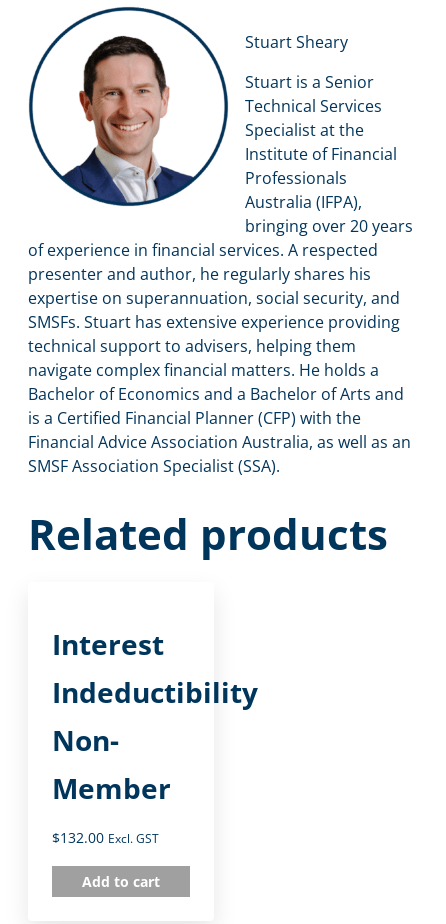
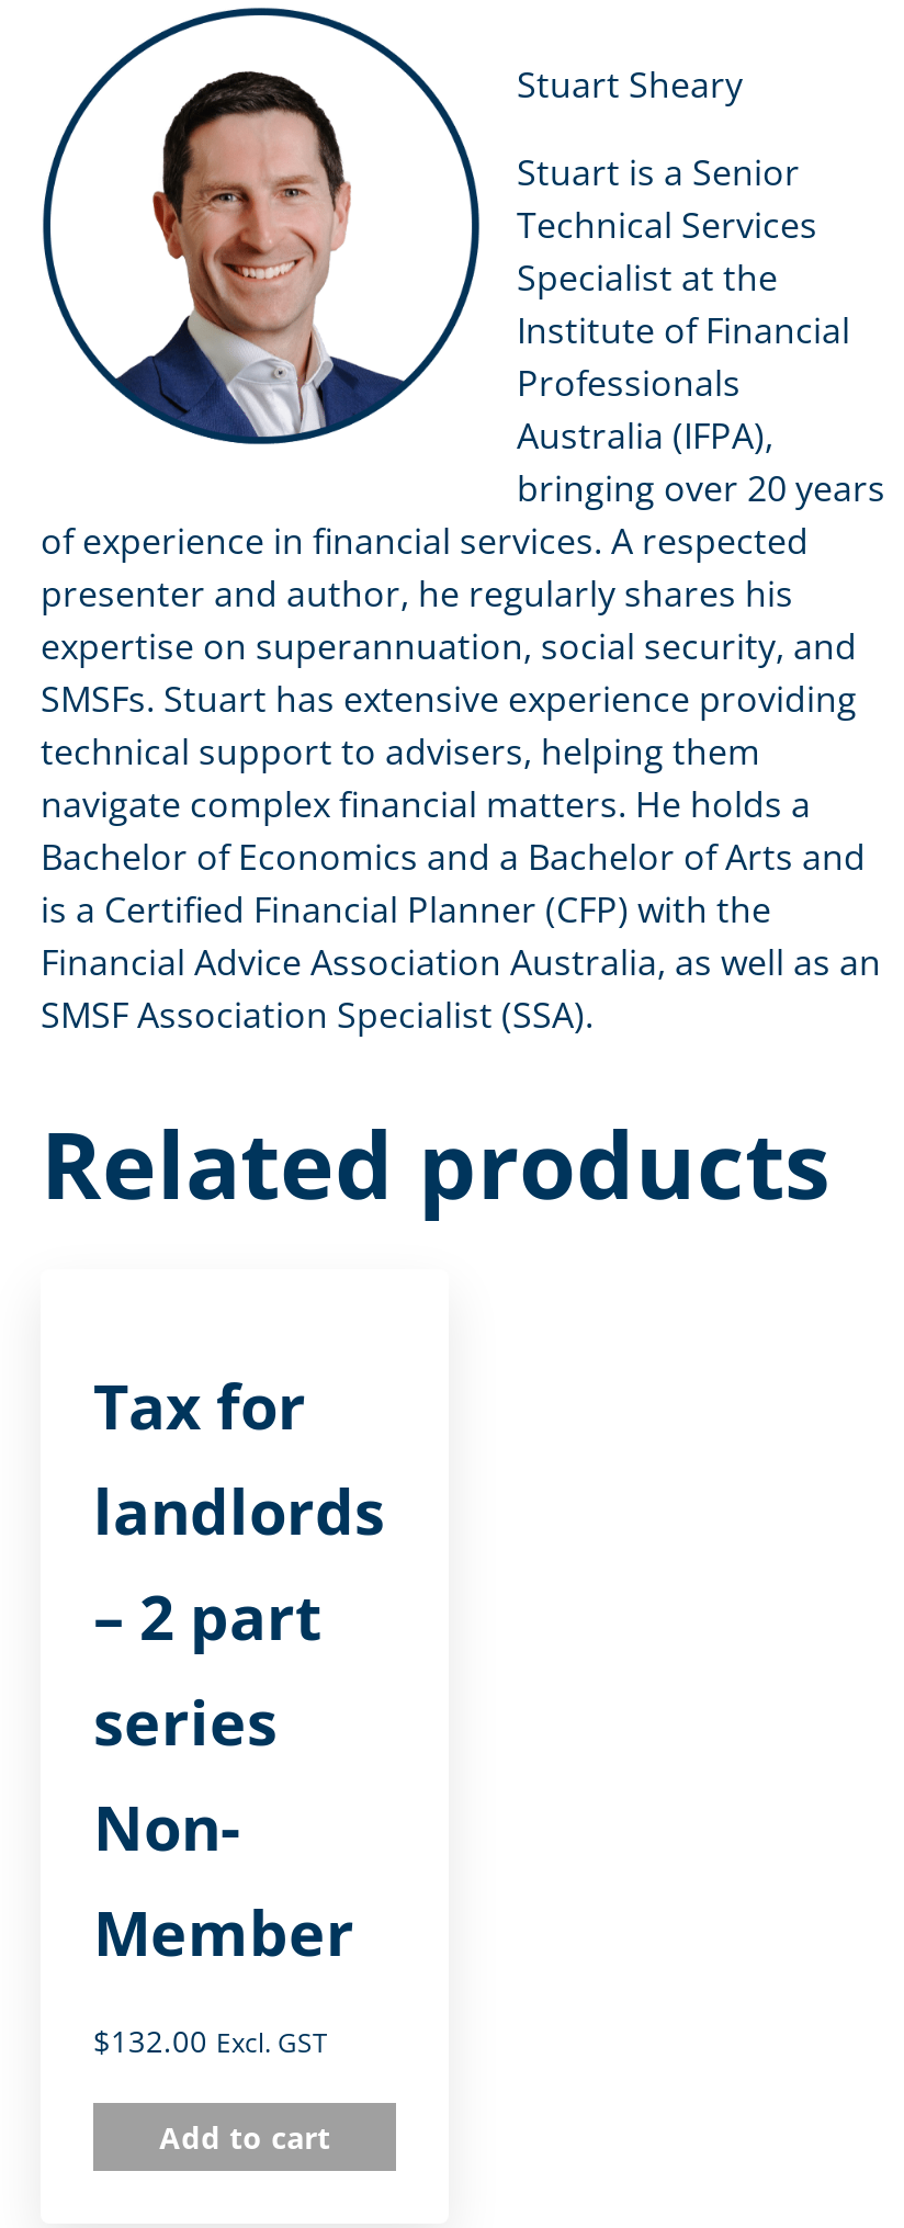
- Interest
- Indeductibility
+ Tax for
+ landlords
+ – 2 part
+ series
